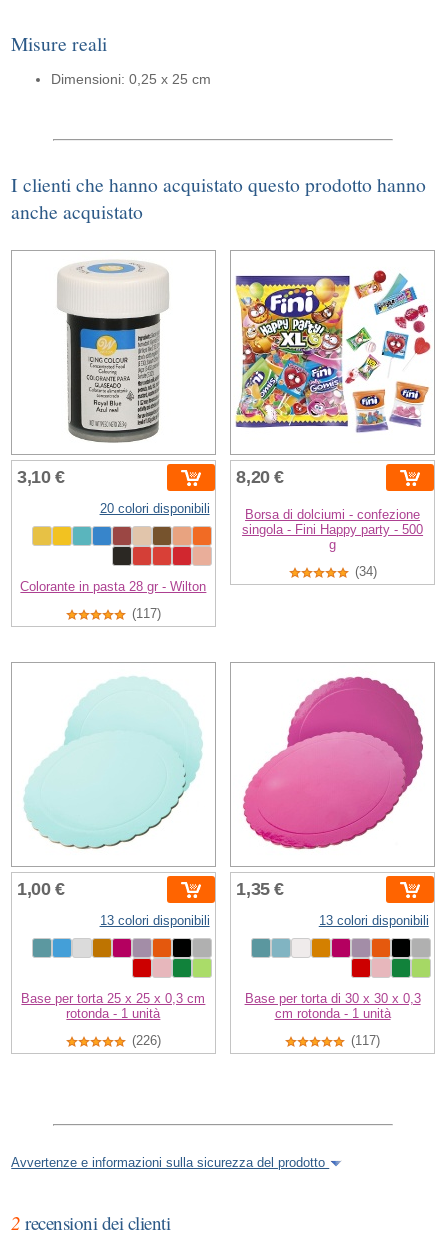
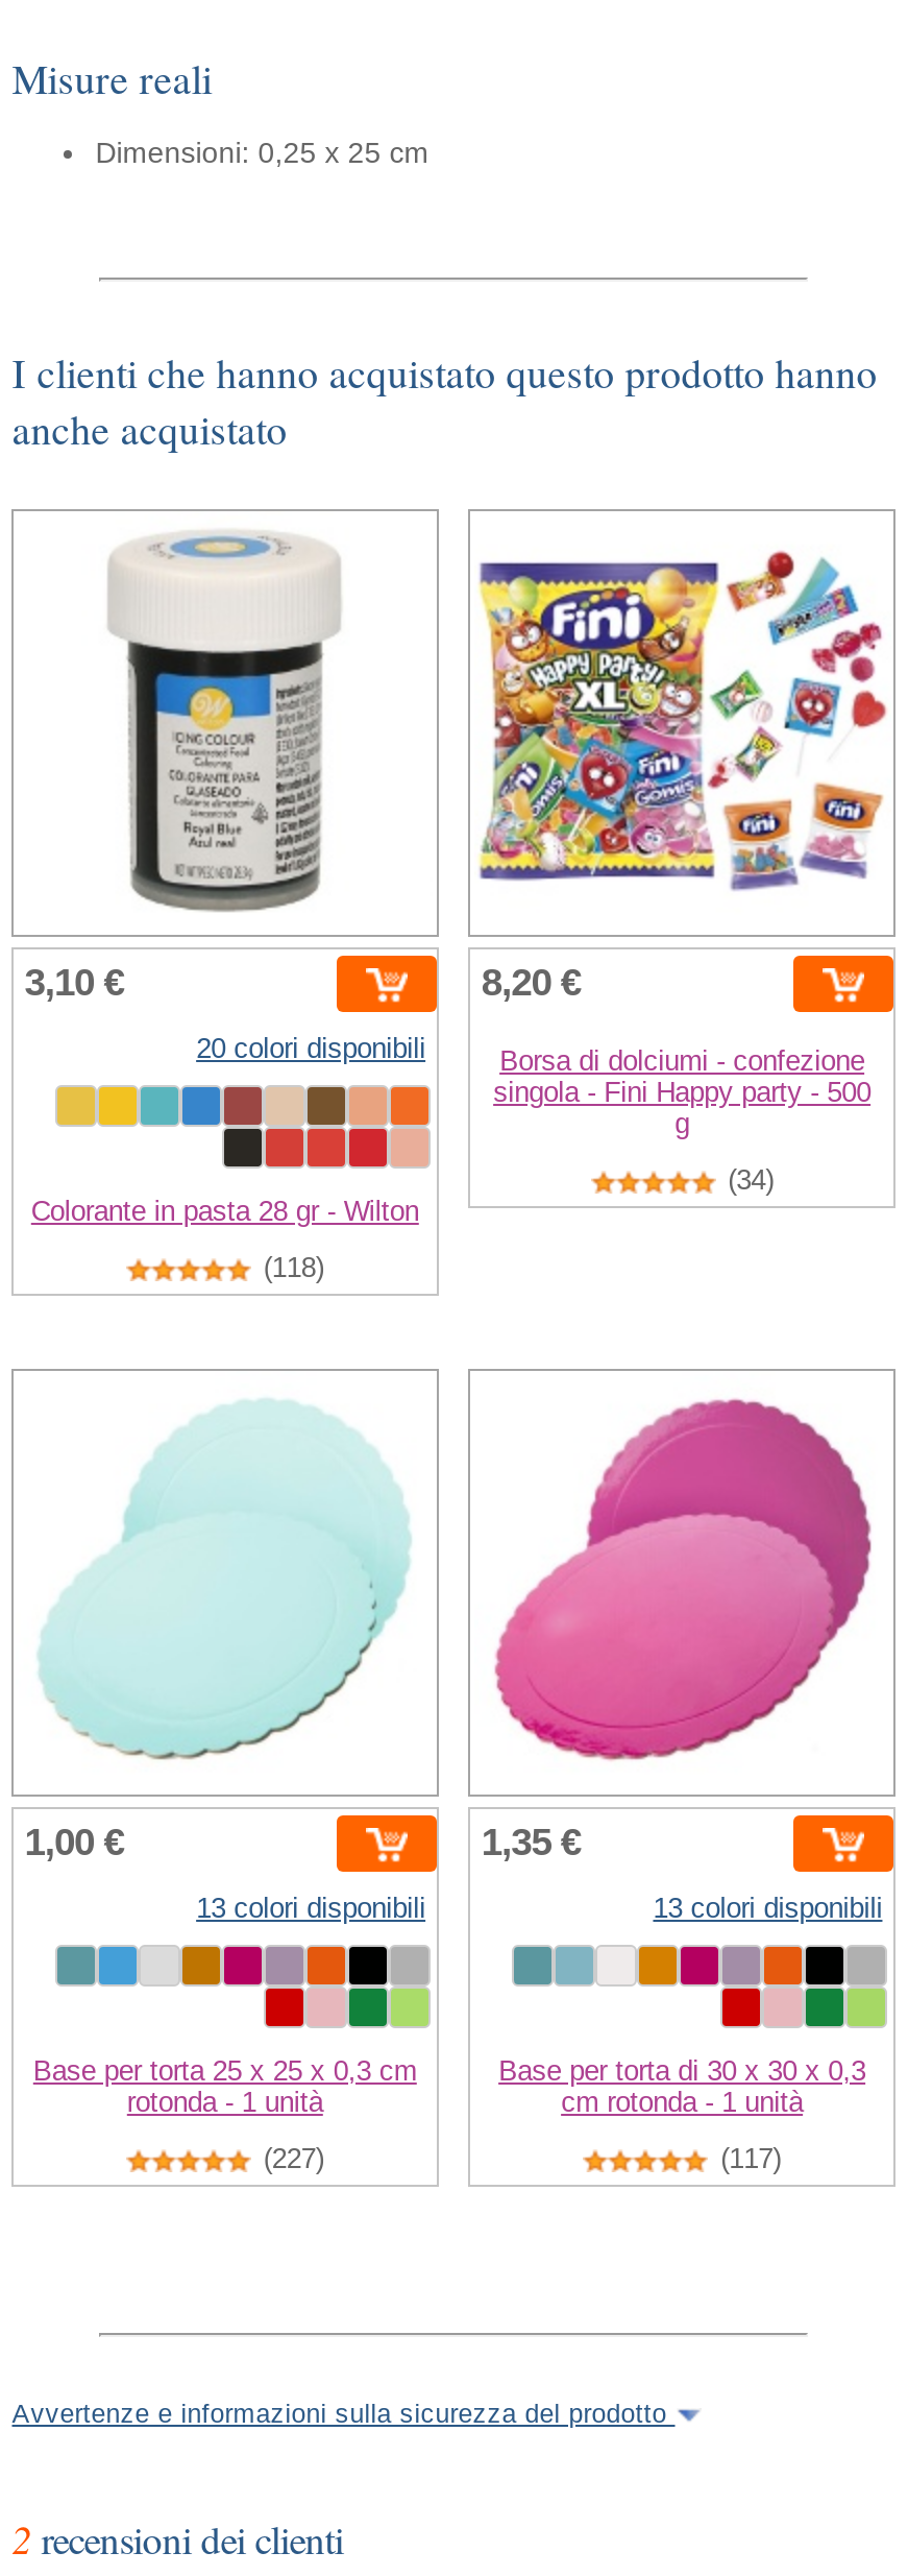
- (117)
+ (118)

- (226)
+ (227)
